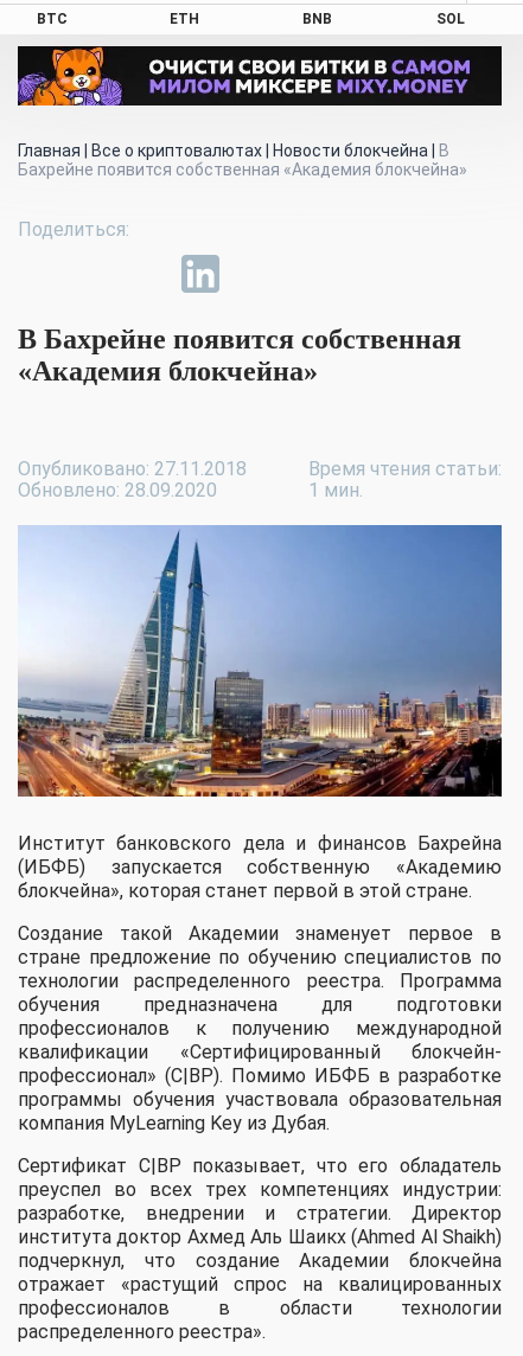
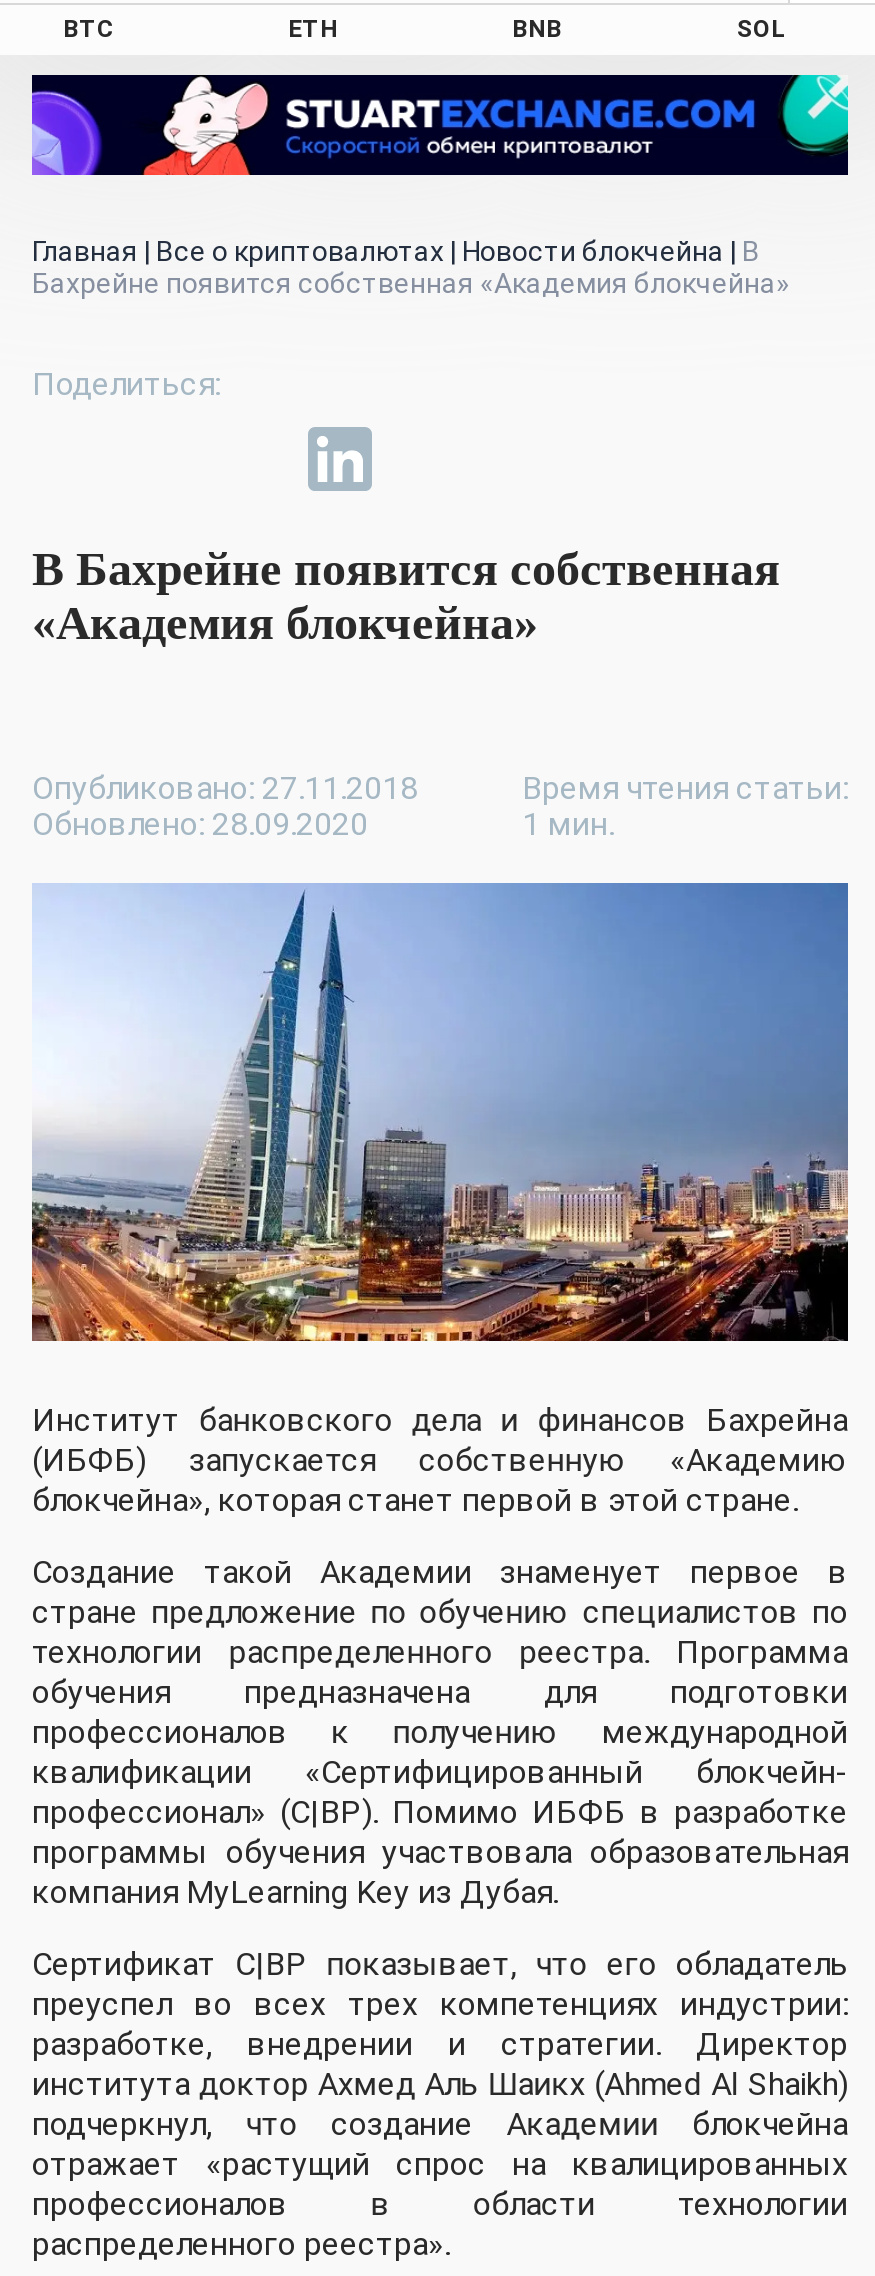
- [image]
+ [image]
